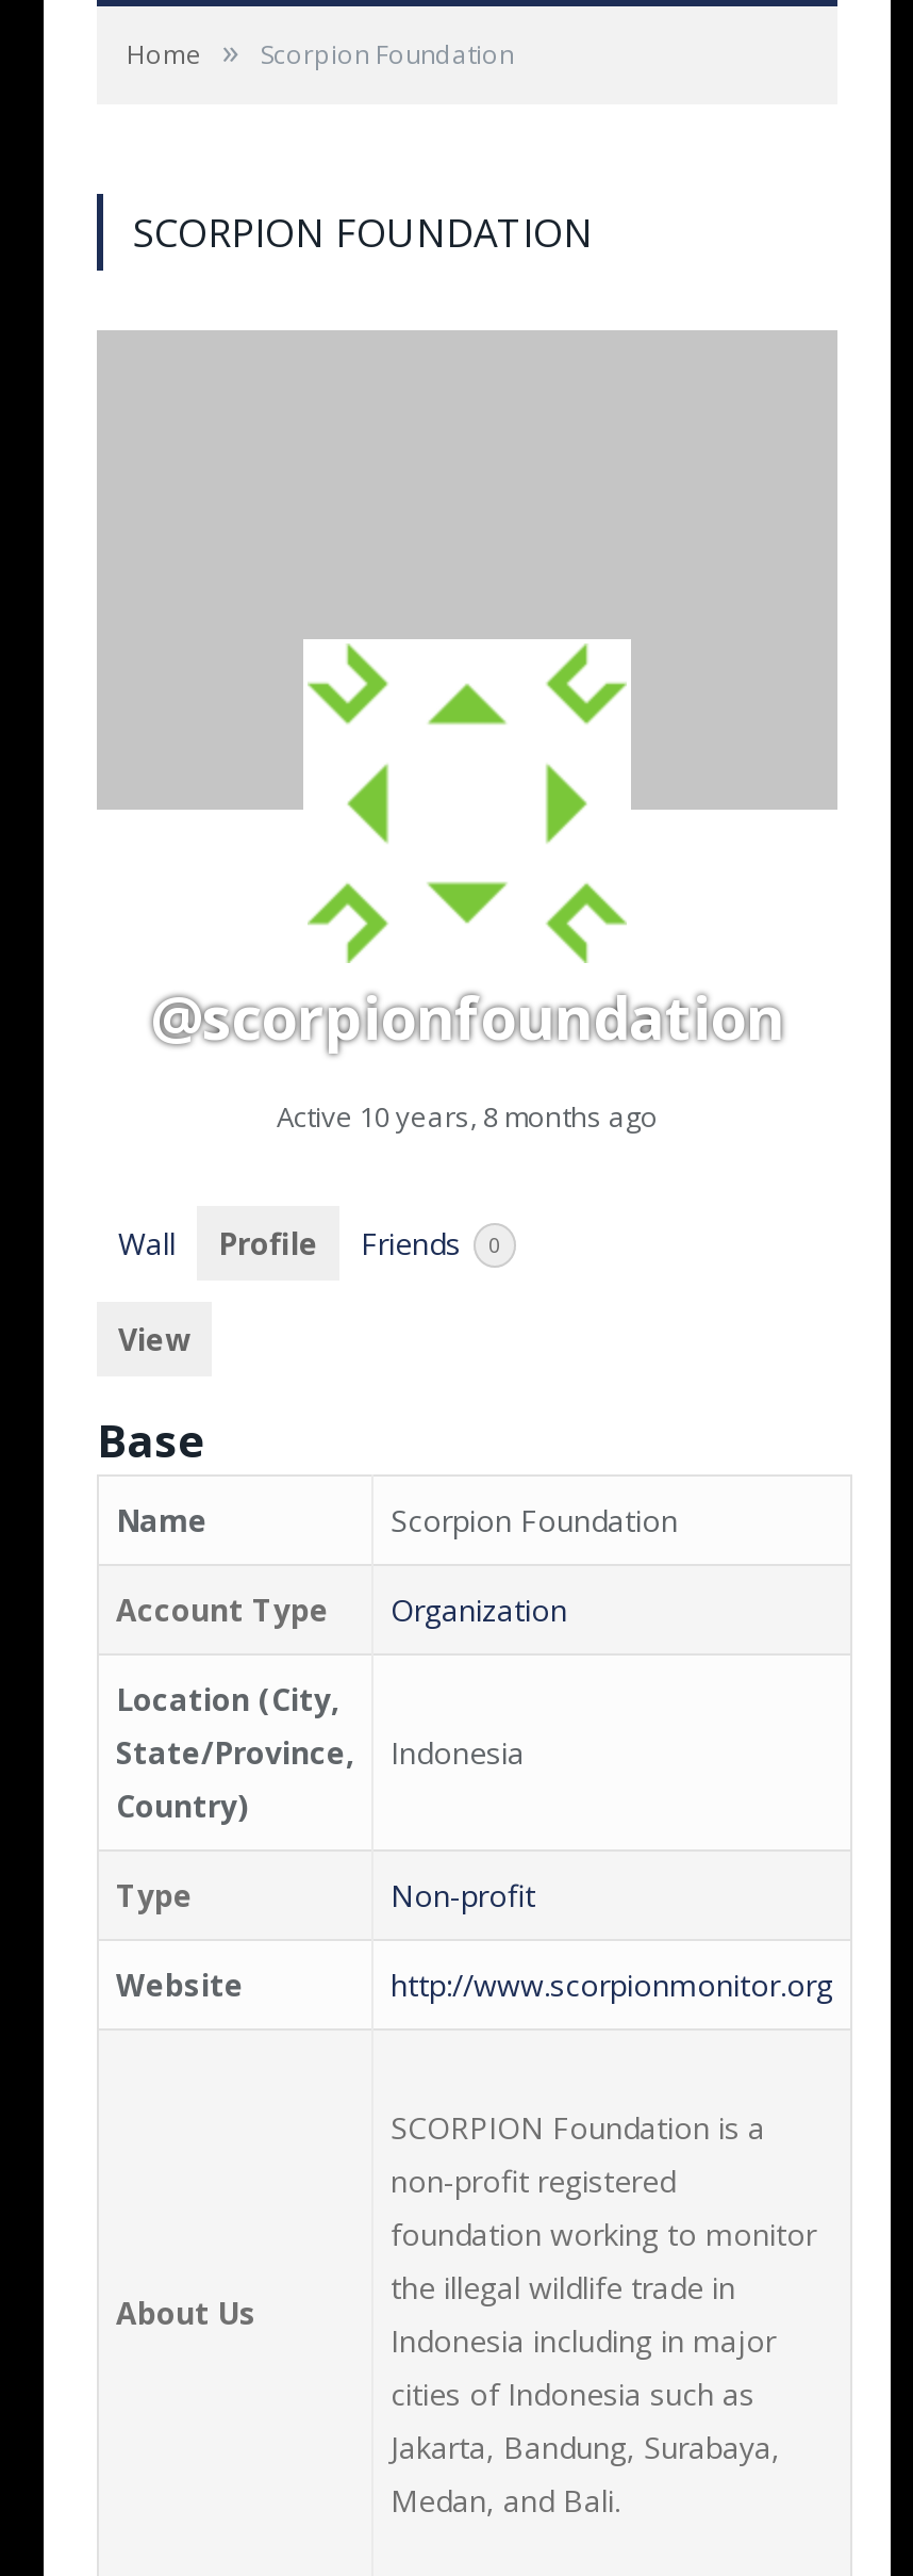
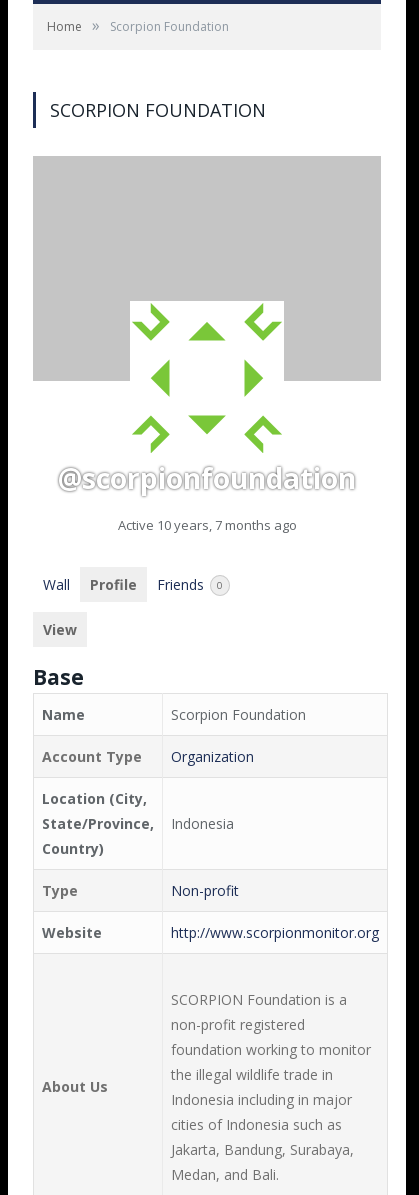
- Active 10 years, 8 months ago
+ Active 10 years, 7 months ago
